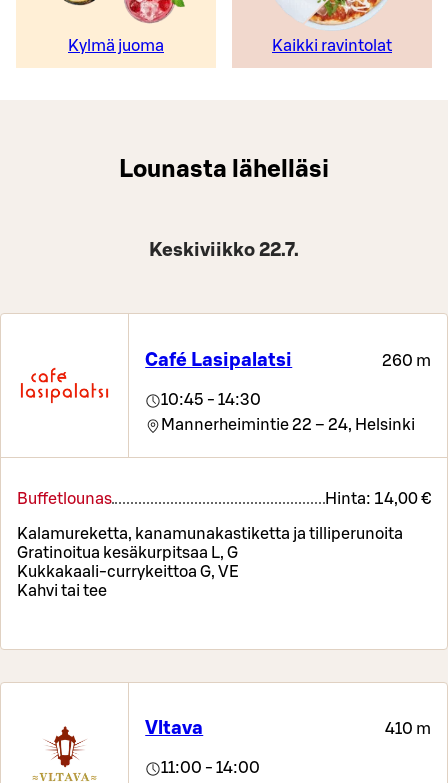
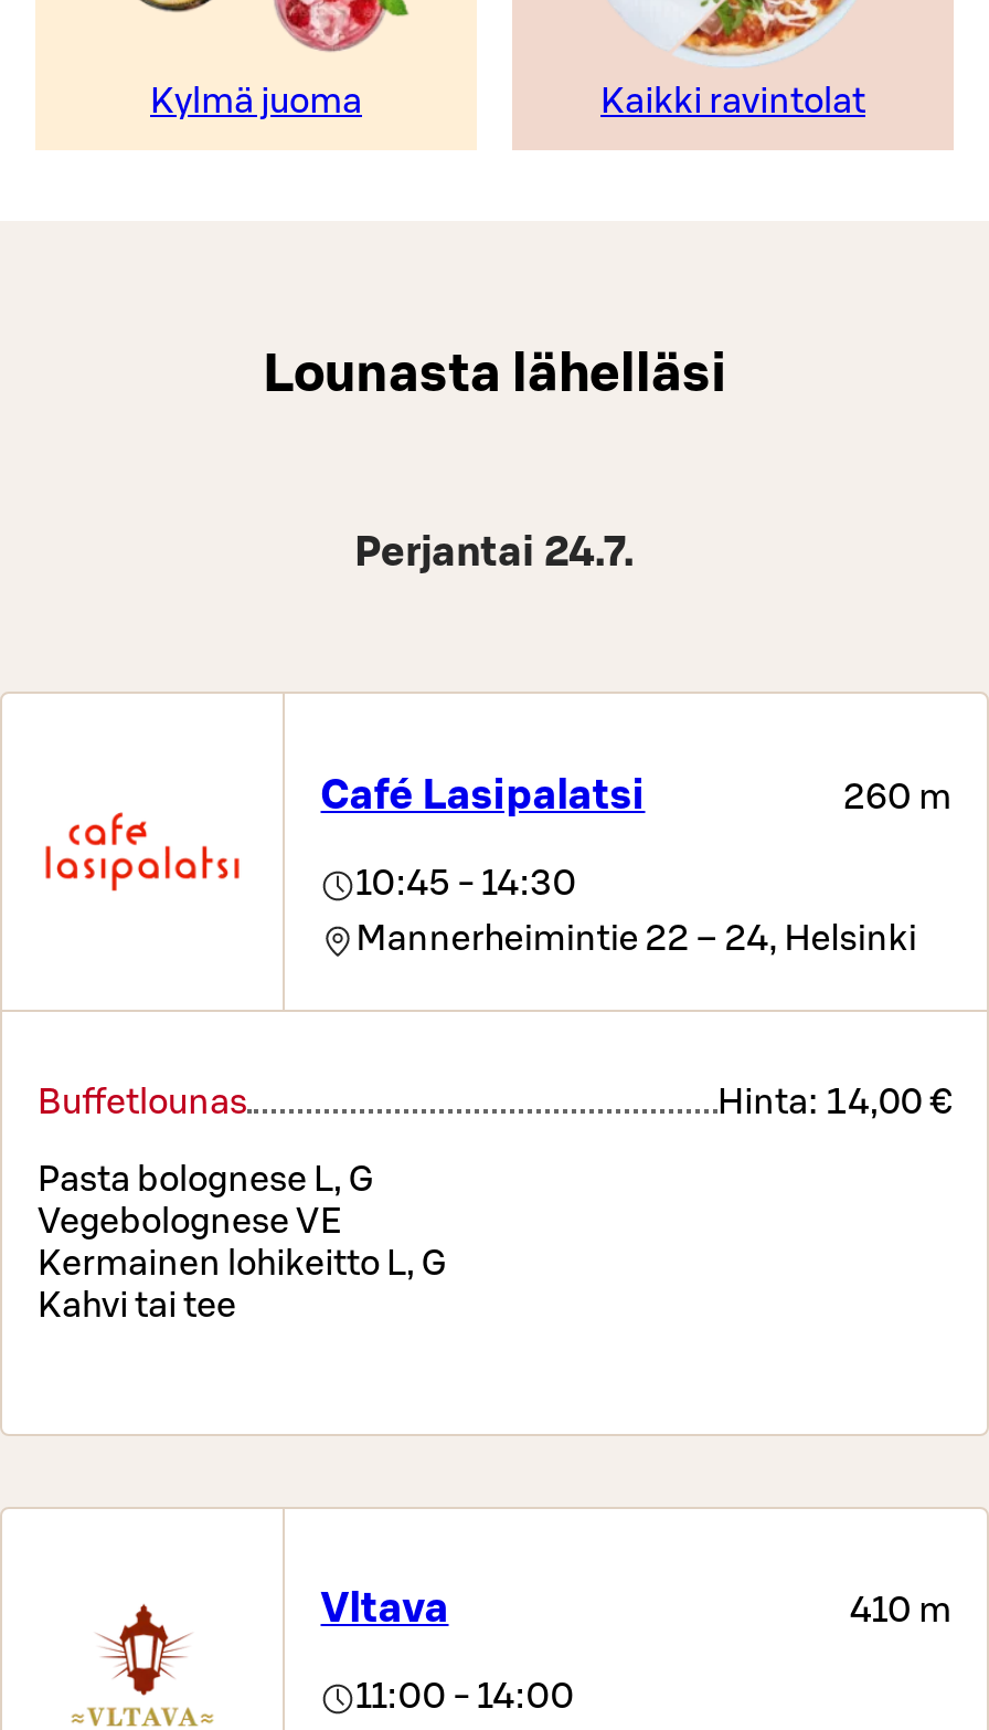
- Keskiviikko 22.7.
+ Perjantai 24.7.

- Kalamureketta, kanamunakastiketta ja tilliperunoita
- Gratinoitua kesäkurpitsaa L, G
- Kukkakaali-currykeittoa G, VE
+ Pasta bolognese L, G
+ Vegebolognese VE
+ Kermainen lohikeitto L, G
